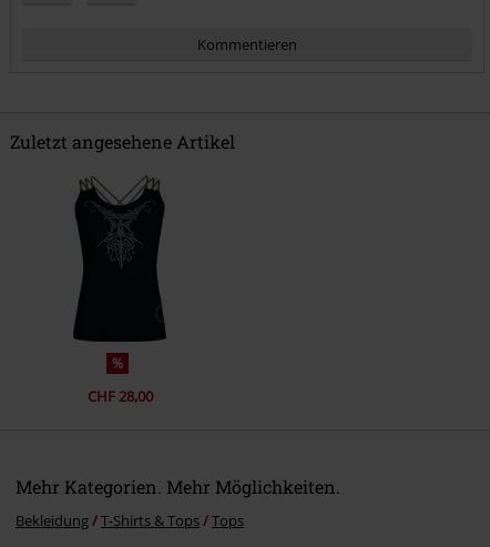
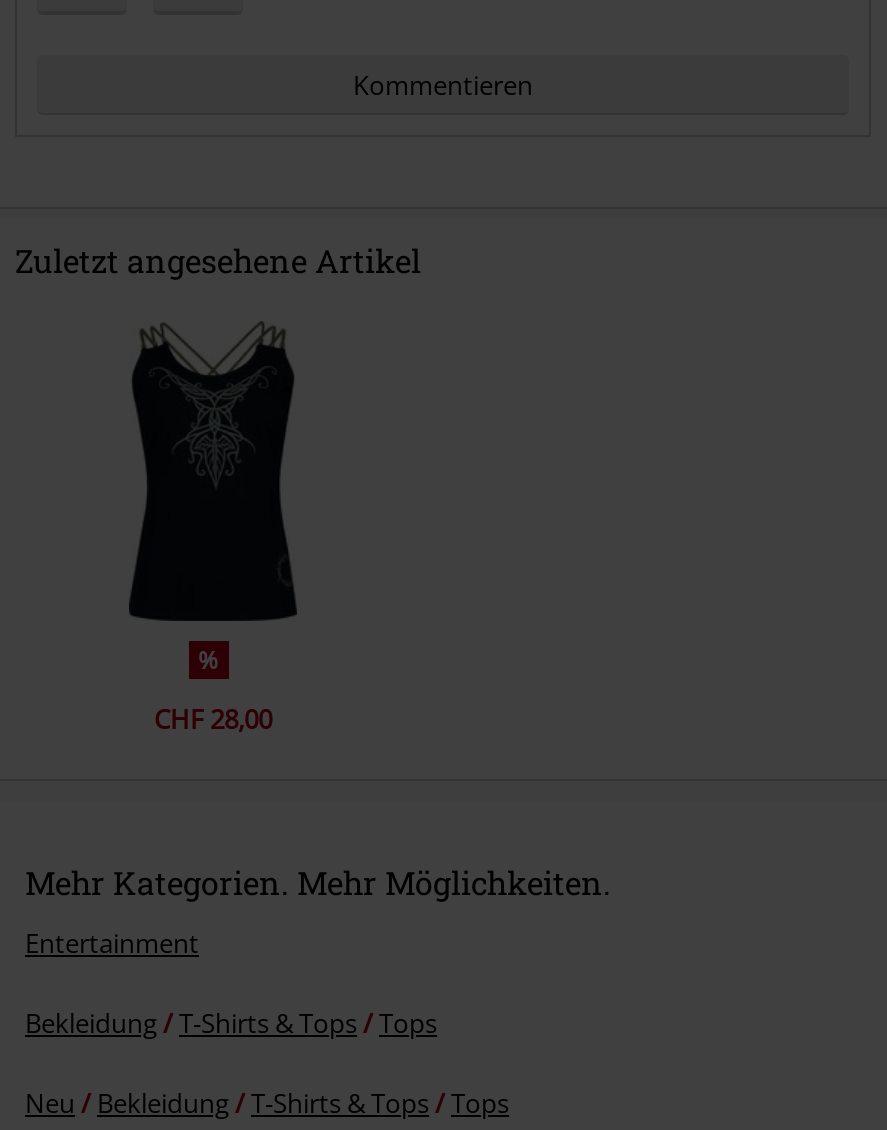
+ Entertainment
+ Bekleidung
+ T-Shirts & Tops
+ Tops
+ Neu
